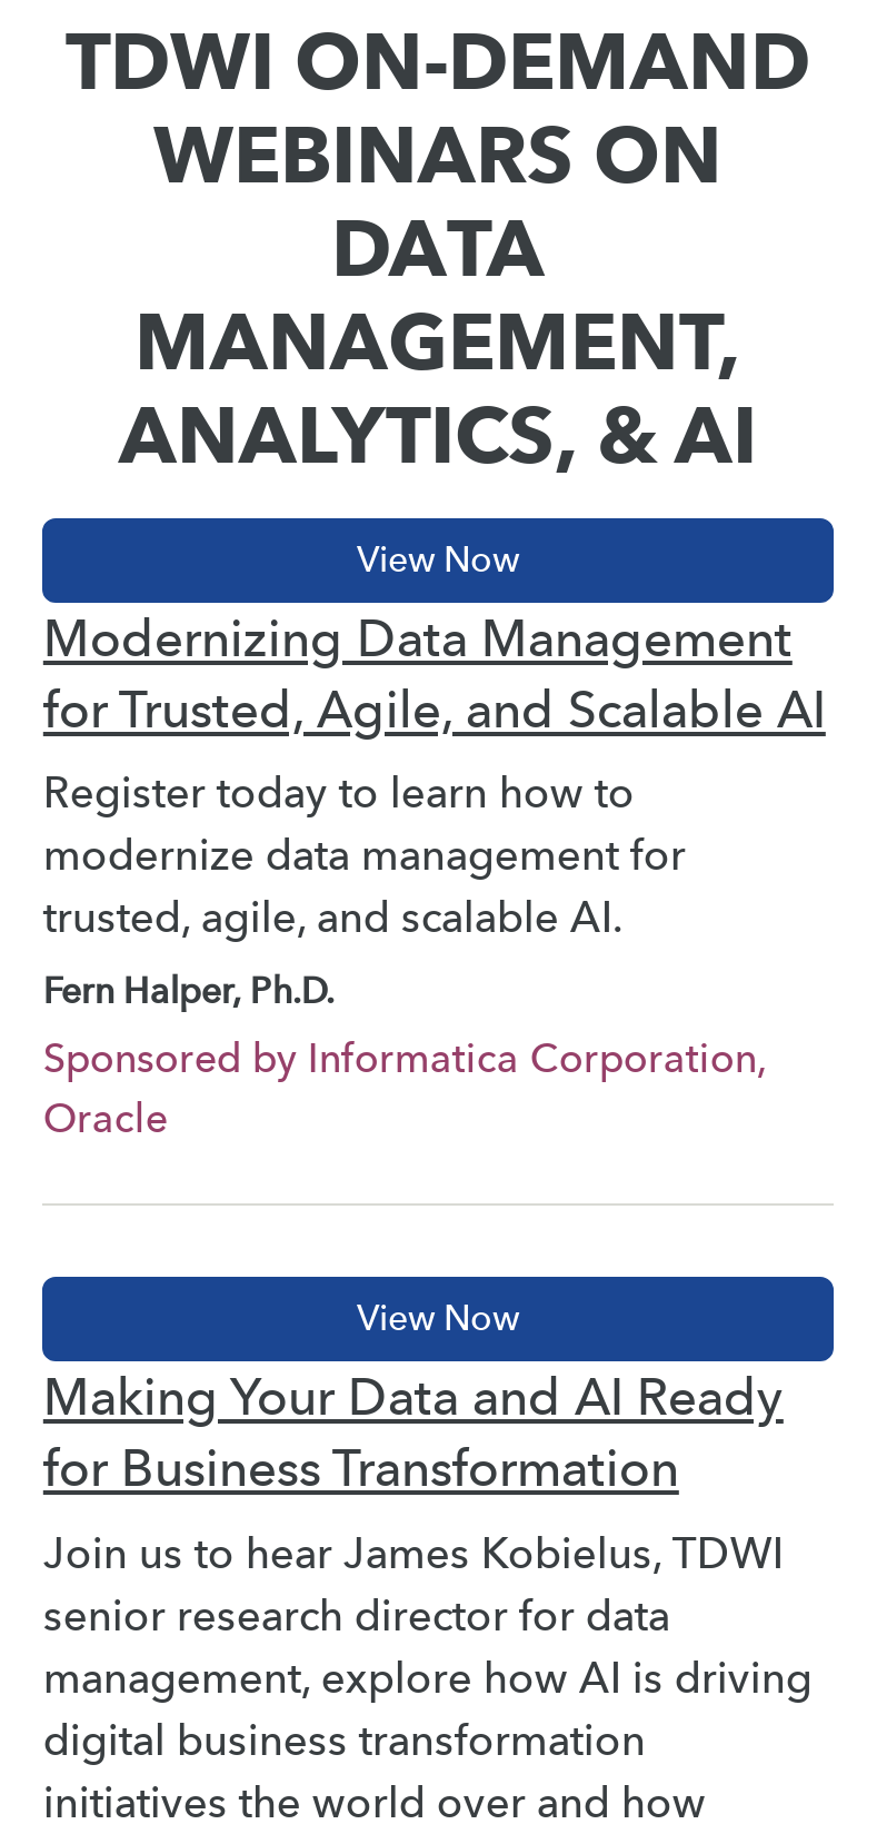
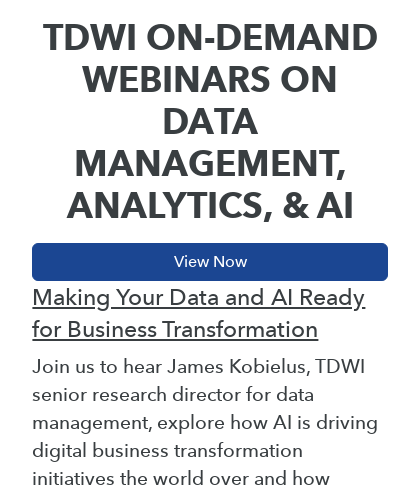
- Modernizing Data Management
- for Trusted, Agile, and Scalable AI
- Register today to learn how to
- modernize data management for
- trusted, agile, and scalable AI.
- Fern Halper, Ph.D.
- Sponsored by Informatica Corporation,
- Oracle
